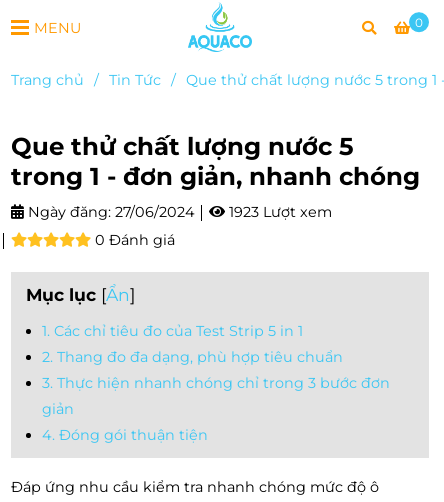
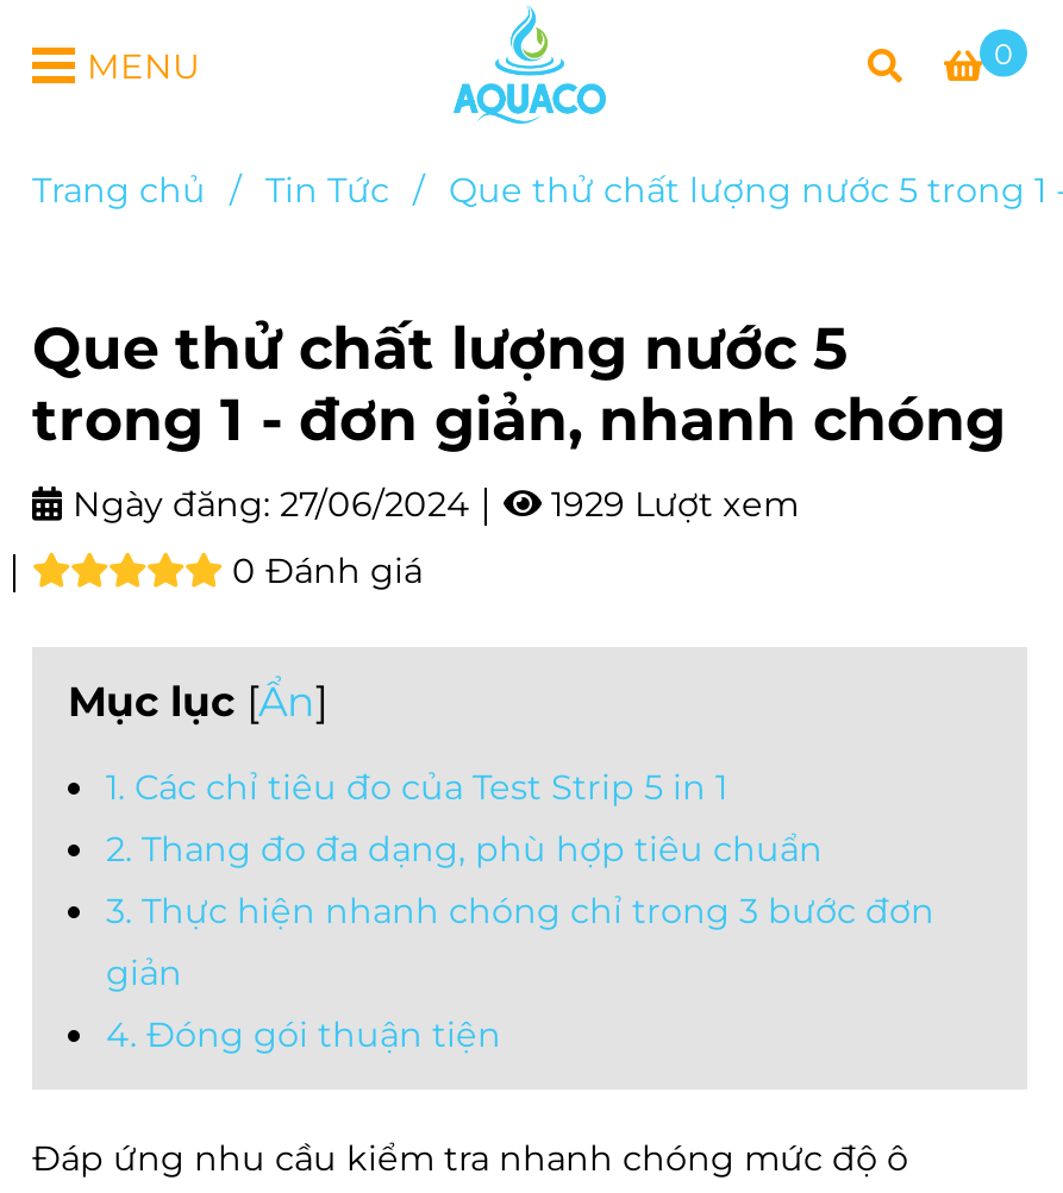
- Ngày đăng: 27/06/2024 1923 Lượt xem
+ Ngày đăng: 27/06/2024 1929 Lượt xem
